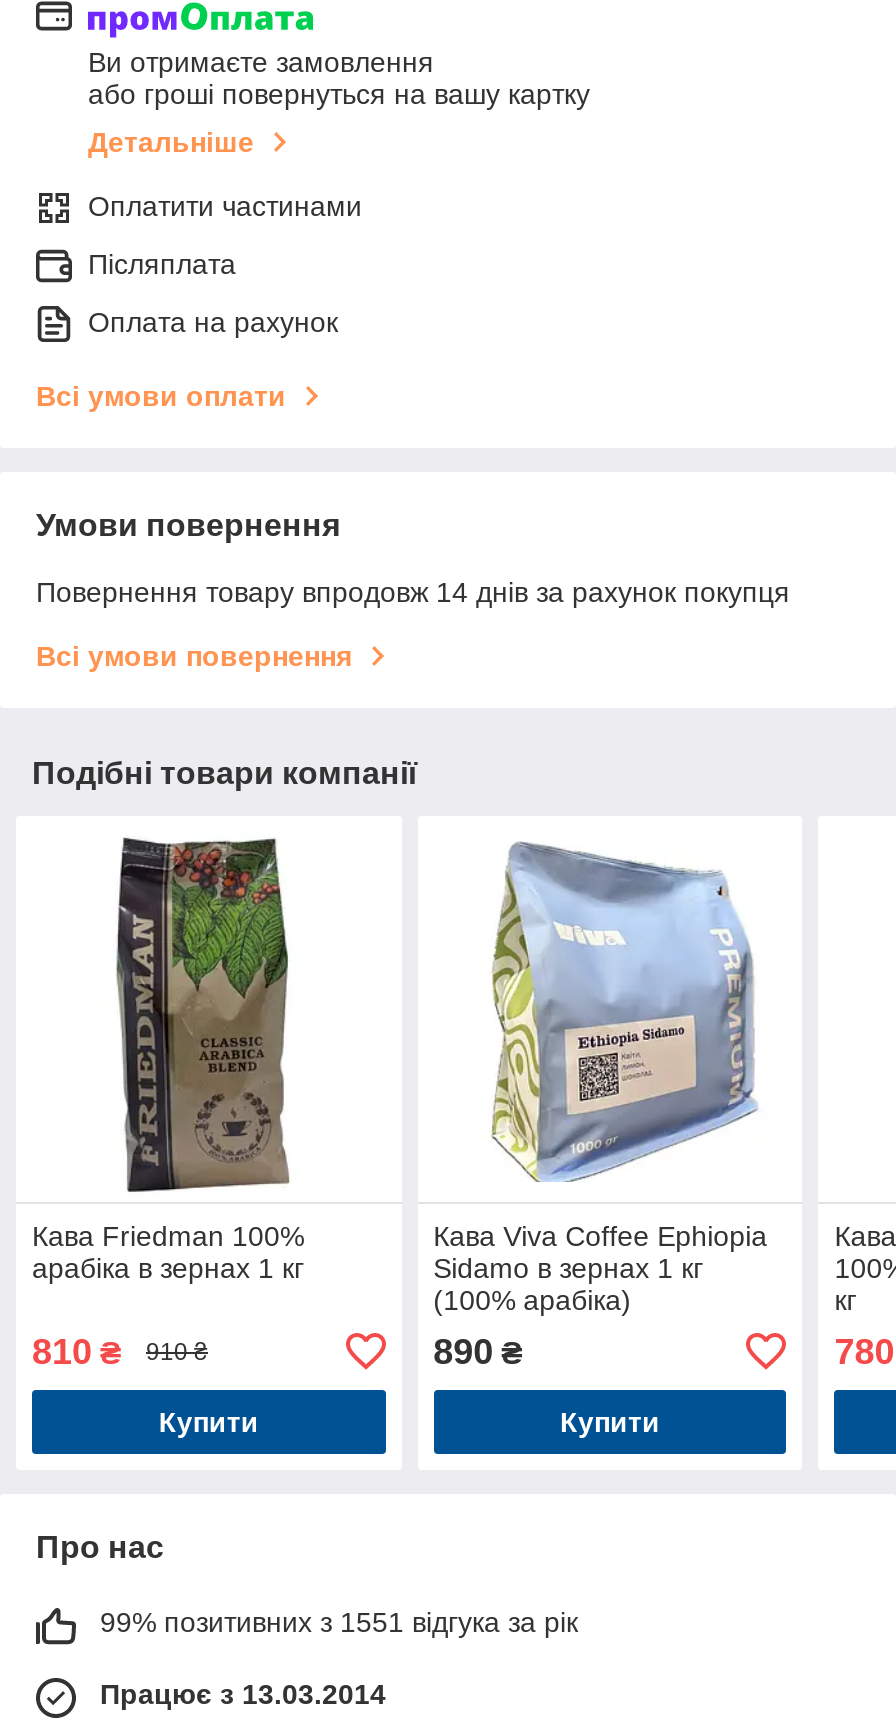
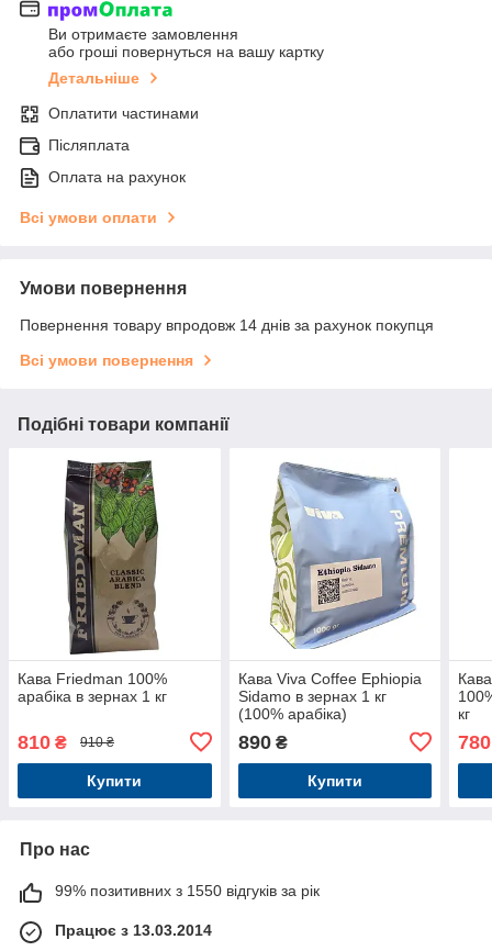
- 99% позитивних з 1551 відгука за рік
+ 99% позитивних з 1550 відгуків за рік
